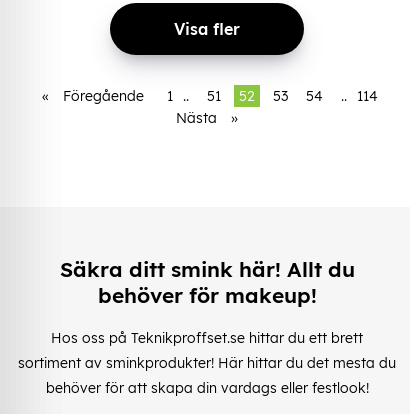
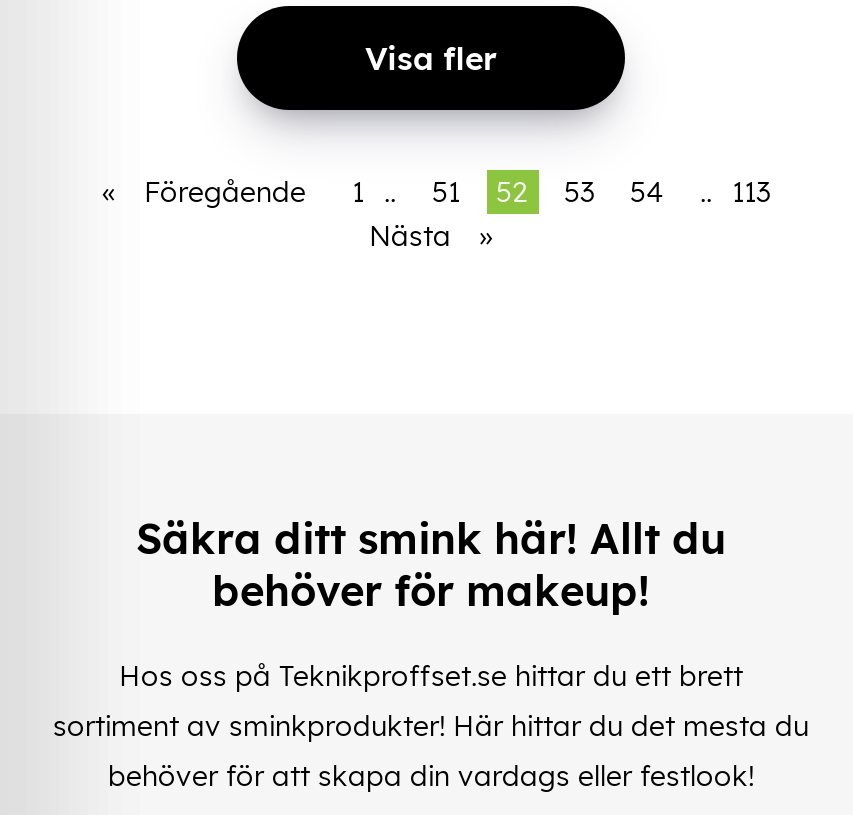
- .. 114
+ .. 113
